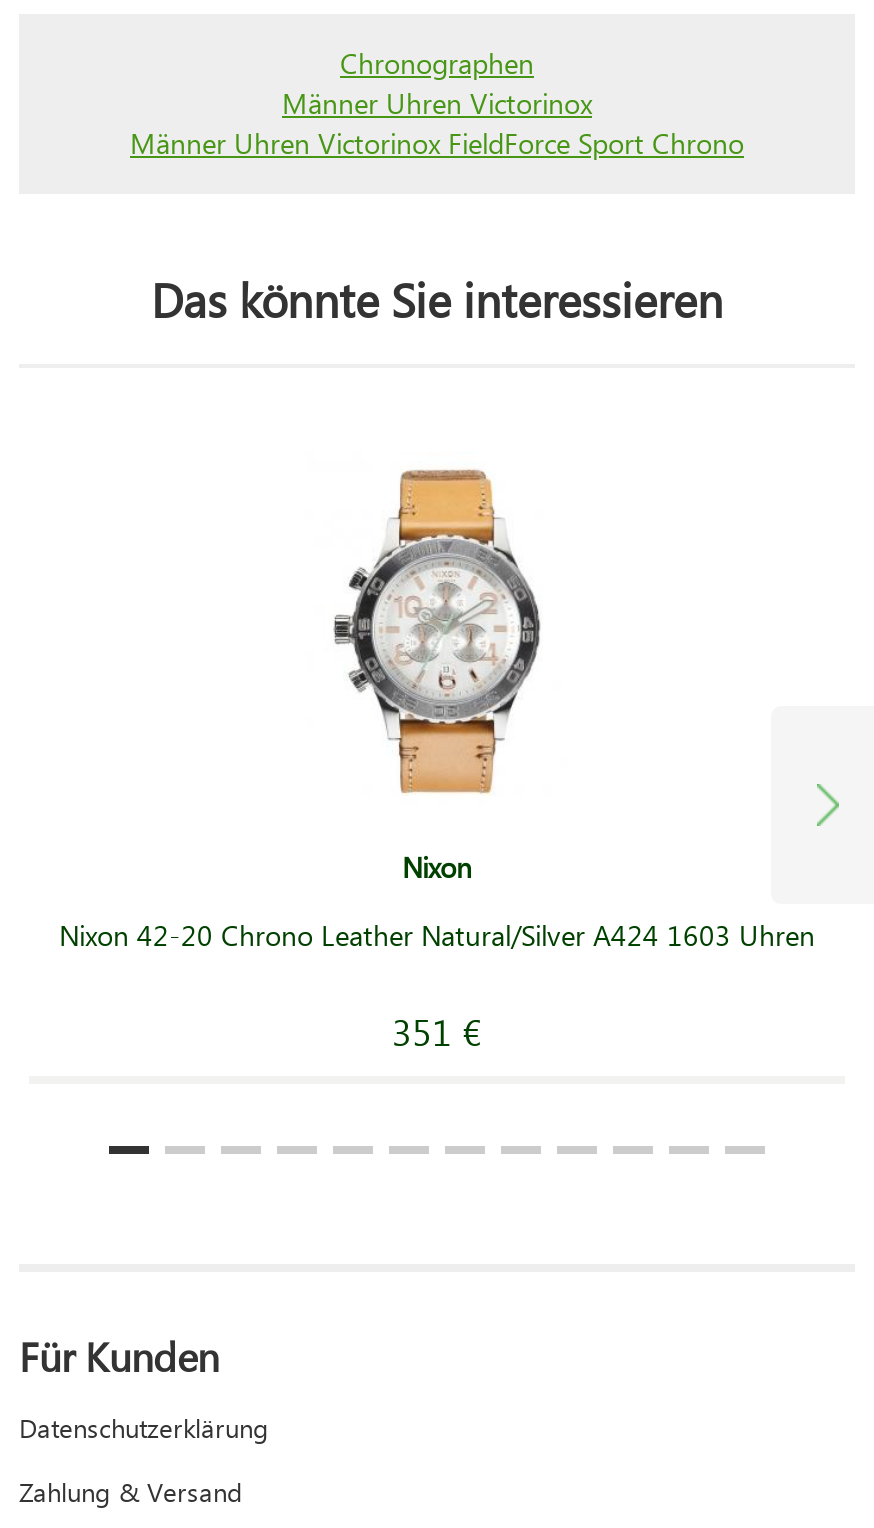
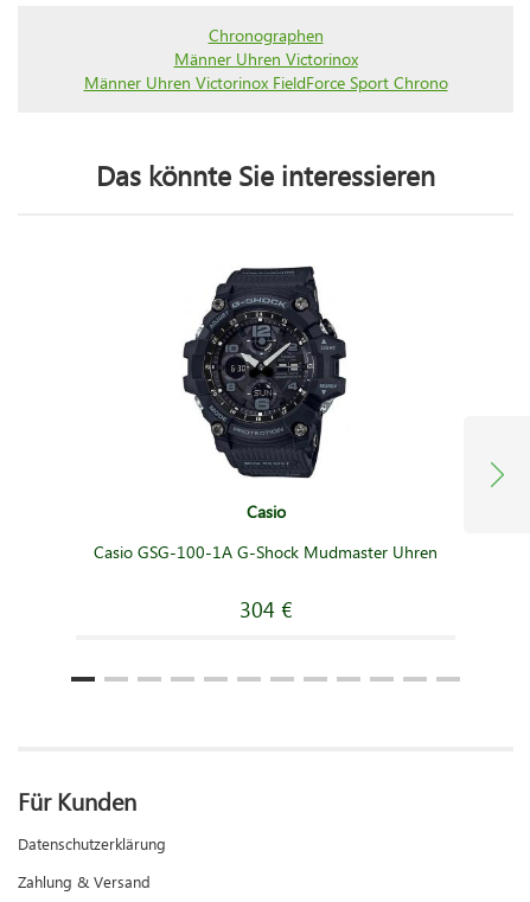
- [image]
- Nixon
+ [image]
+ Casio

- Nixon 42-20 Chrono Leather Natural/Silver A424 1603 Uhren
+ Casio GSG-100-1A G-Shock Mudmaster Uhren

- 351 €
+ 304 €
